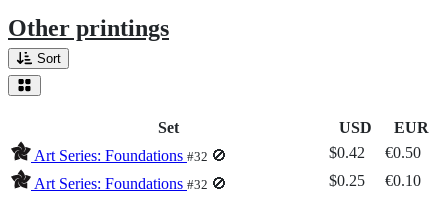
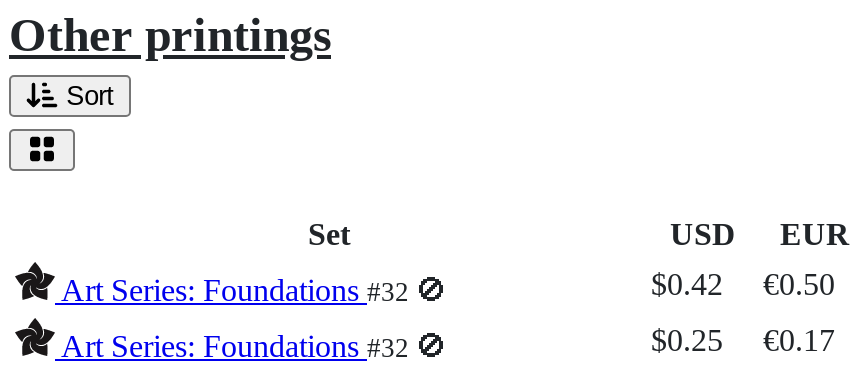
- $0.25 €0.10
+ $0.25 €0.17
